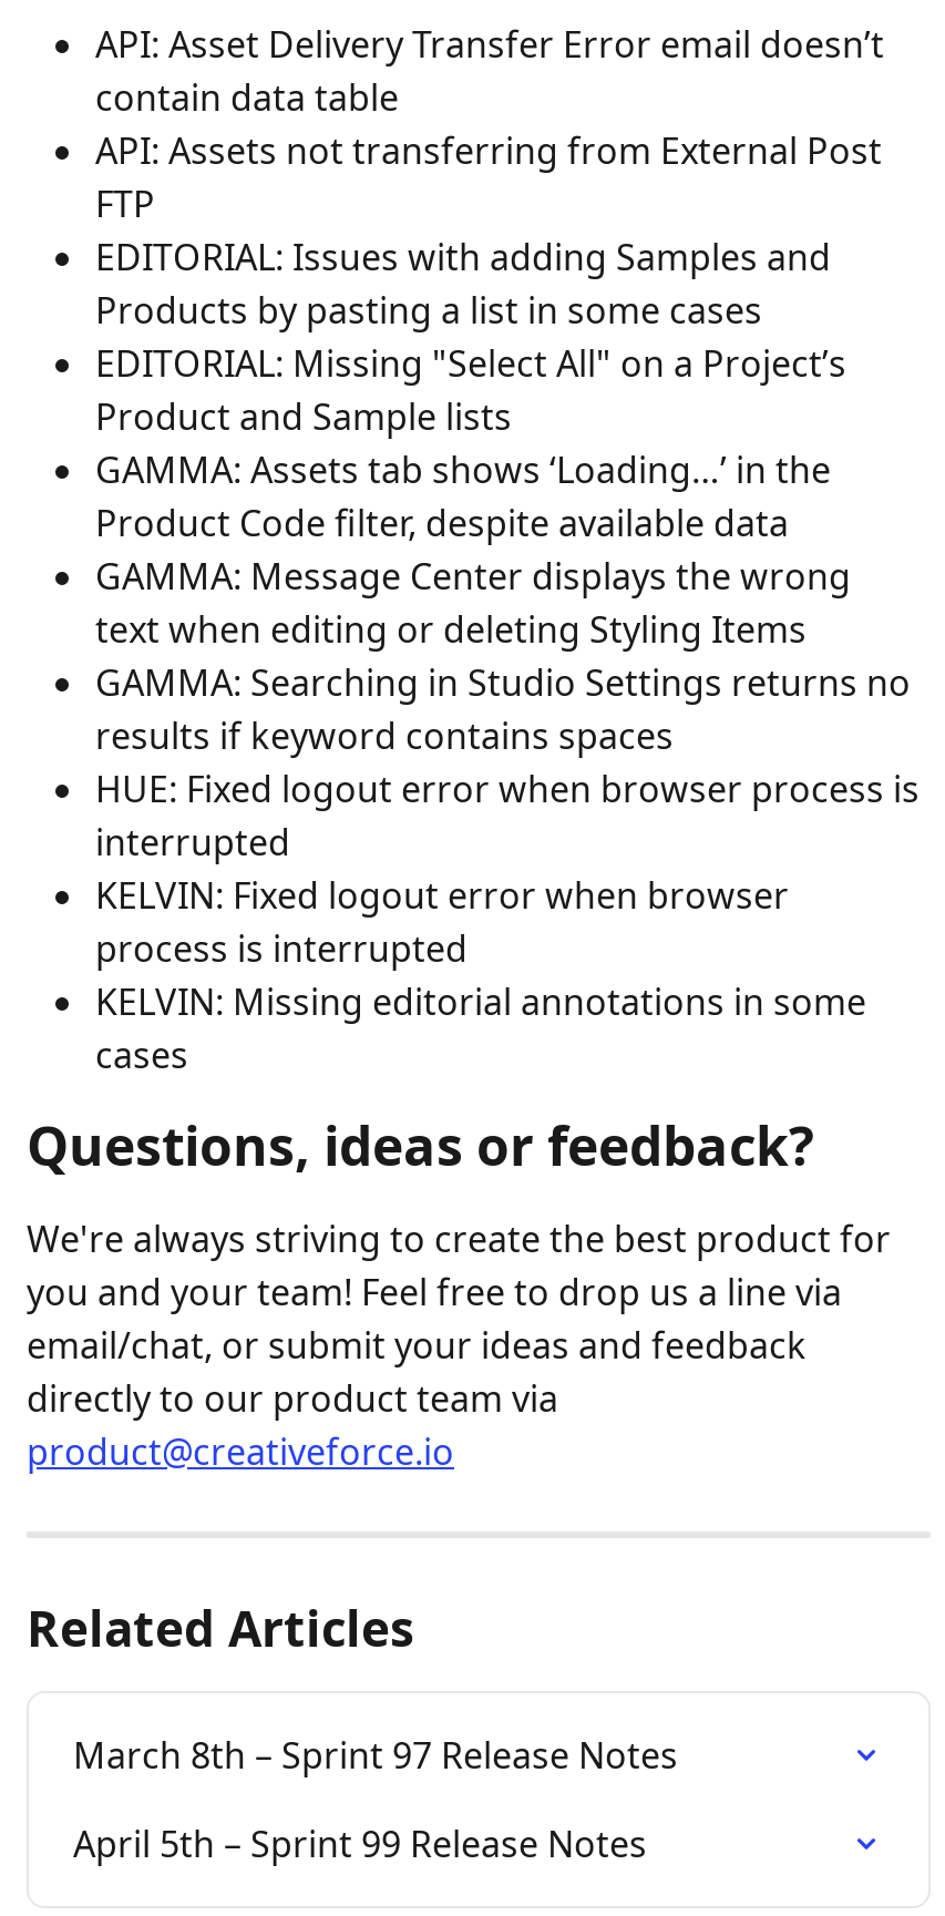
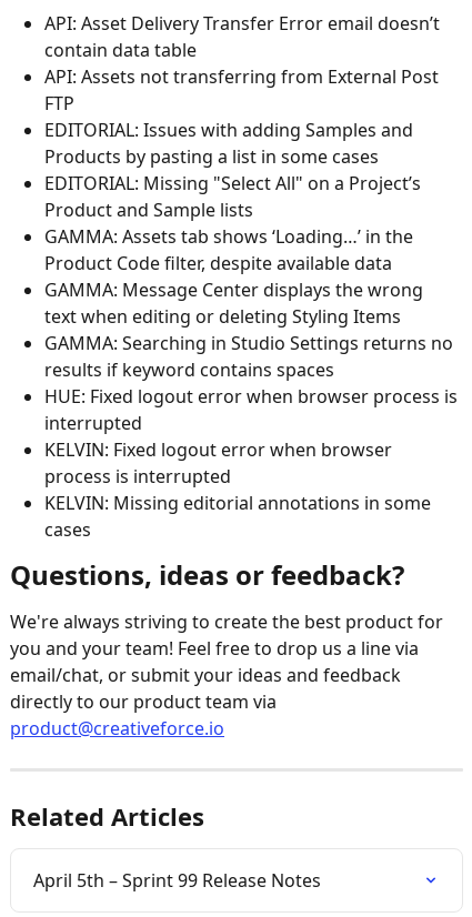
- March 8th – Sprint 97 Release Notes
